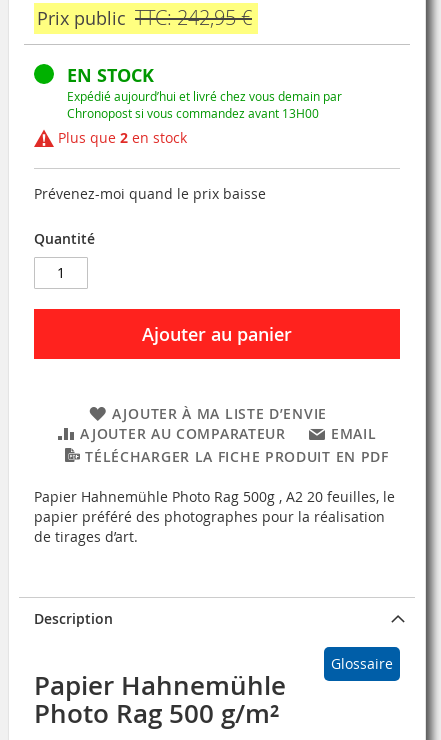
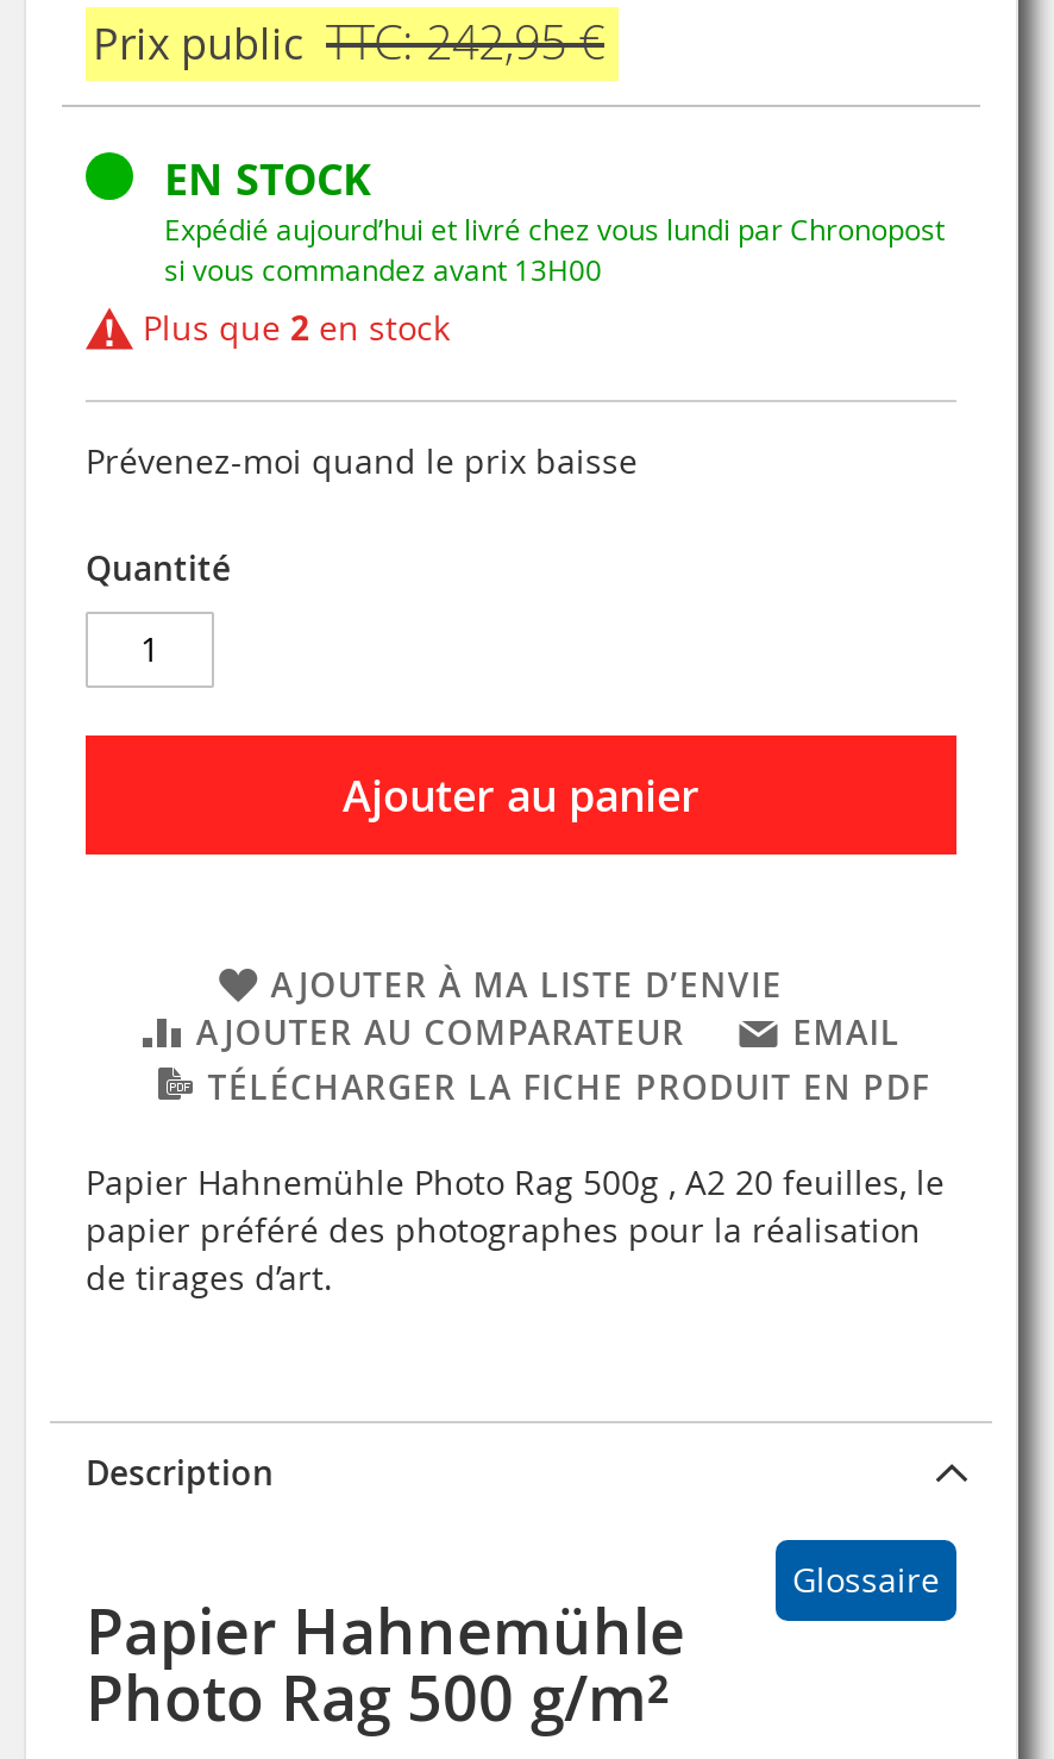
- Expédié aujourd’hui et livré chez vous demain par
- Chronopost si vous commandez avant 13H00
+ Expédié aujourd’hui et livré chez vous lundi par Chronopost
+ si vous commandez avant 13H00
